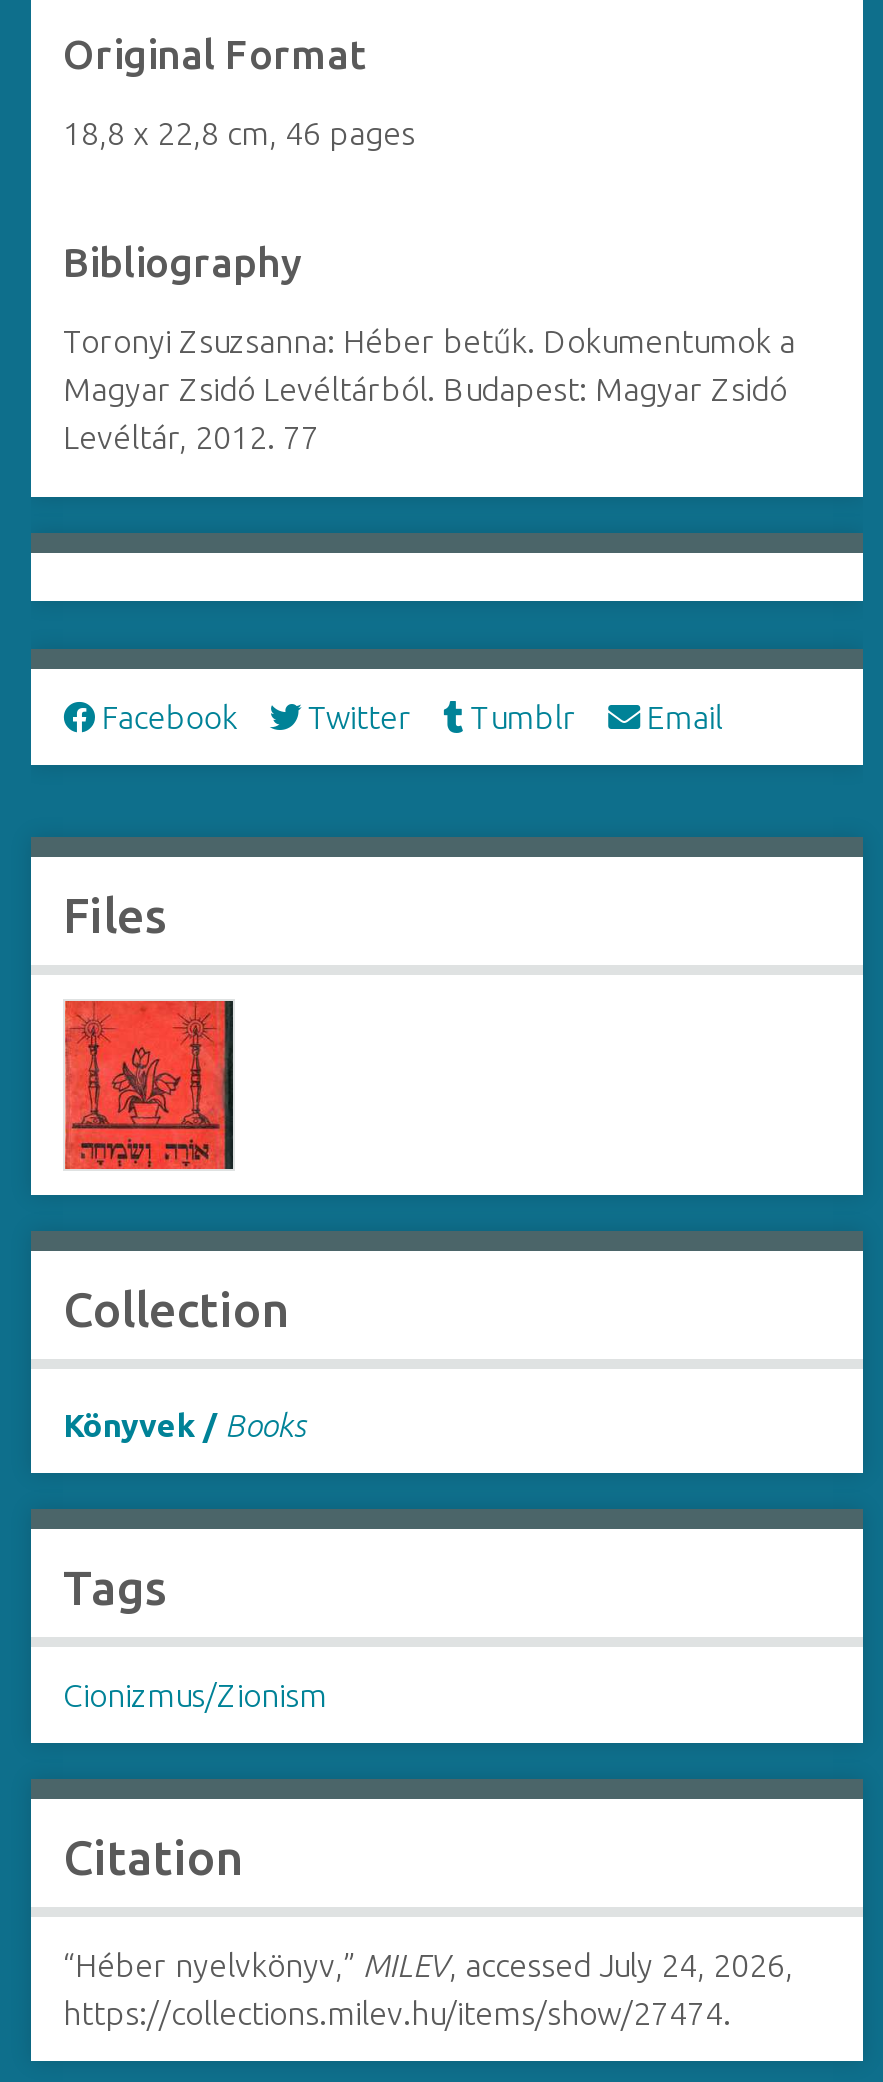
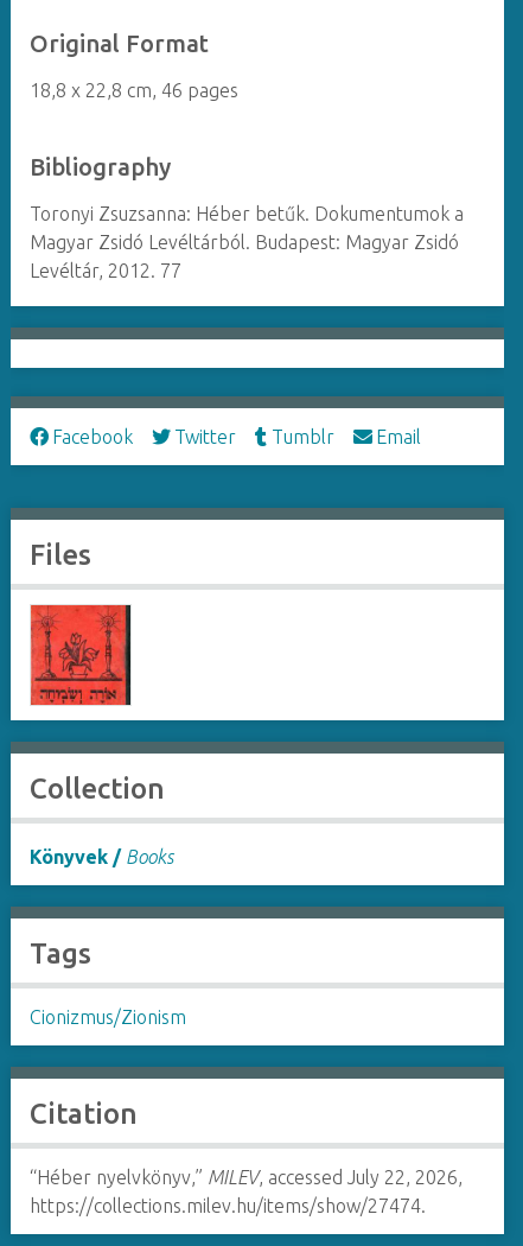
- “Héber nyelvkönyv,” MILEV, accessed July 24, 2026,
+ “Héber nyelvkönyv,” MILEV, accessed July 22, 2026,
